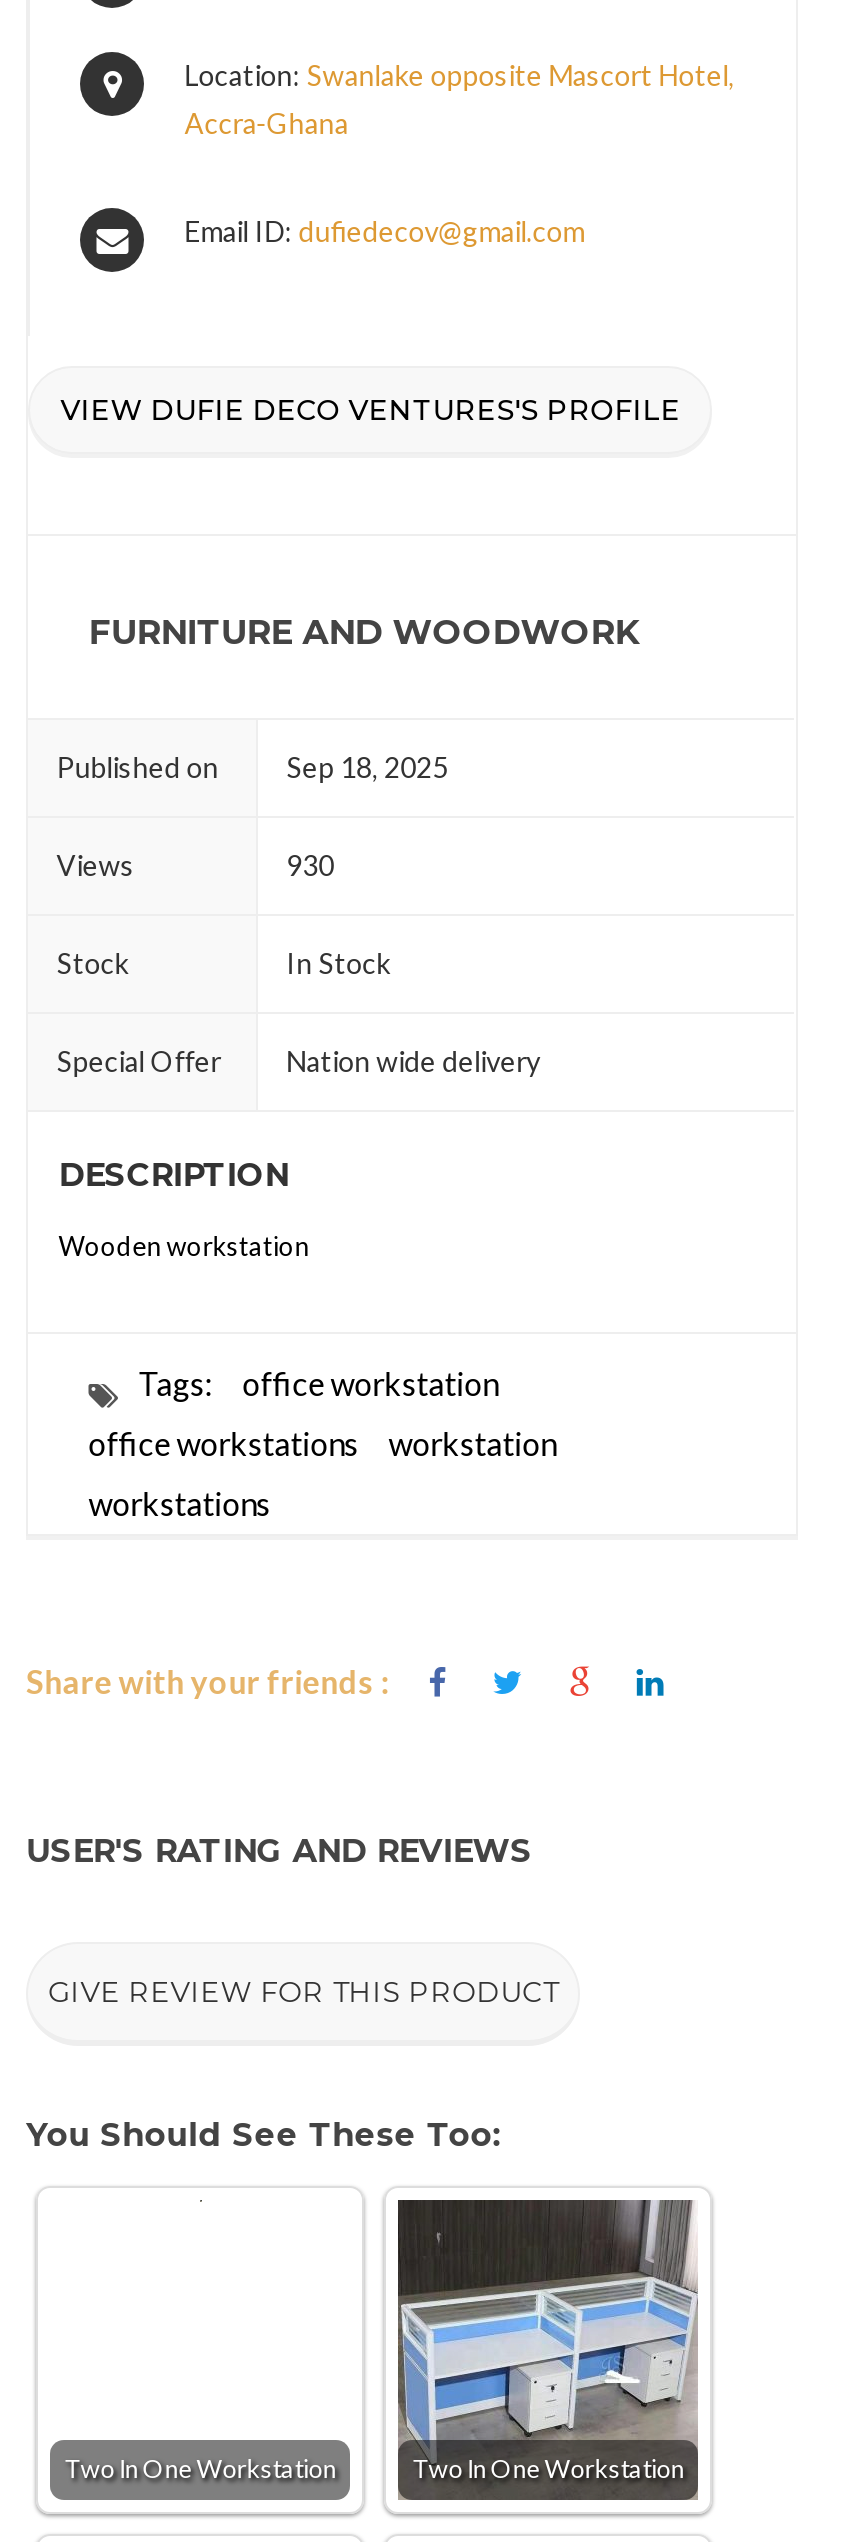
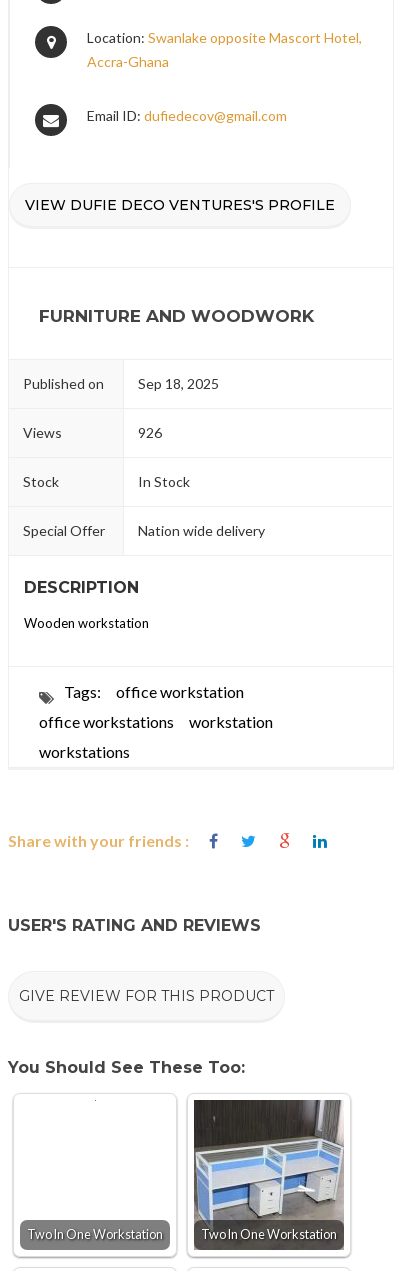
- 930
+ 926
